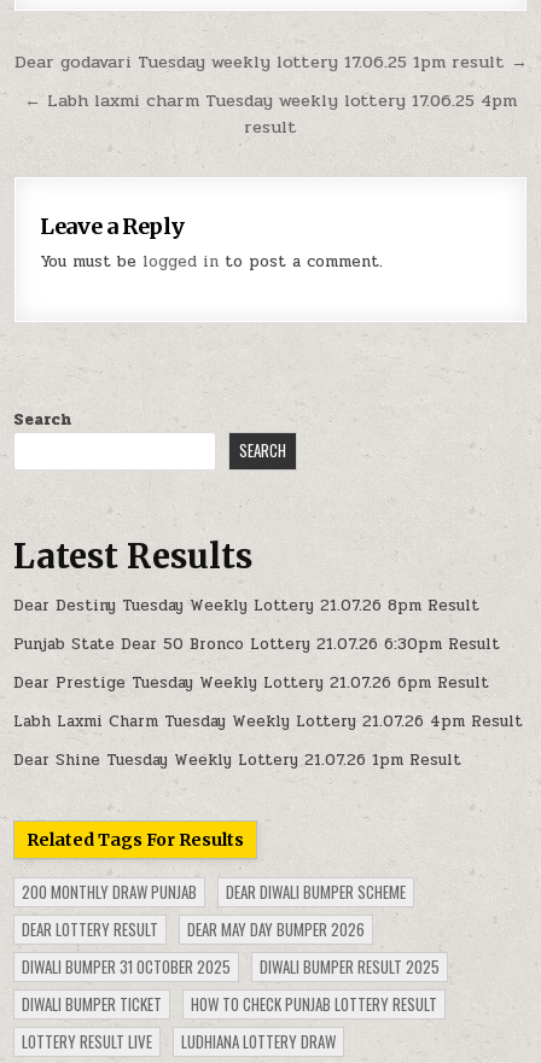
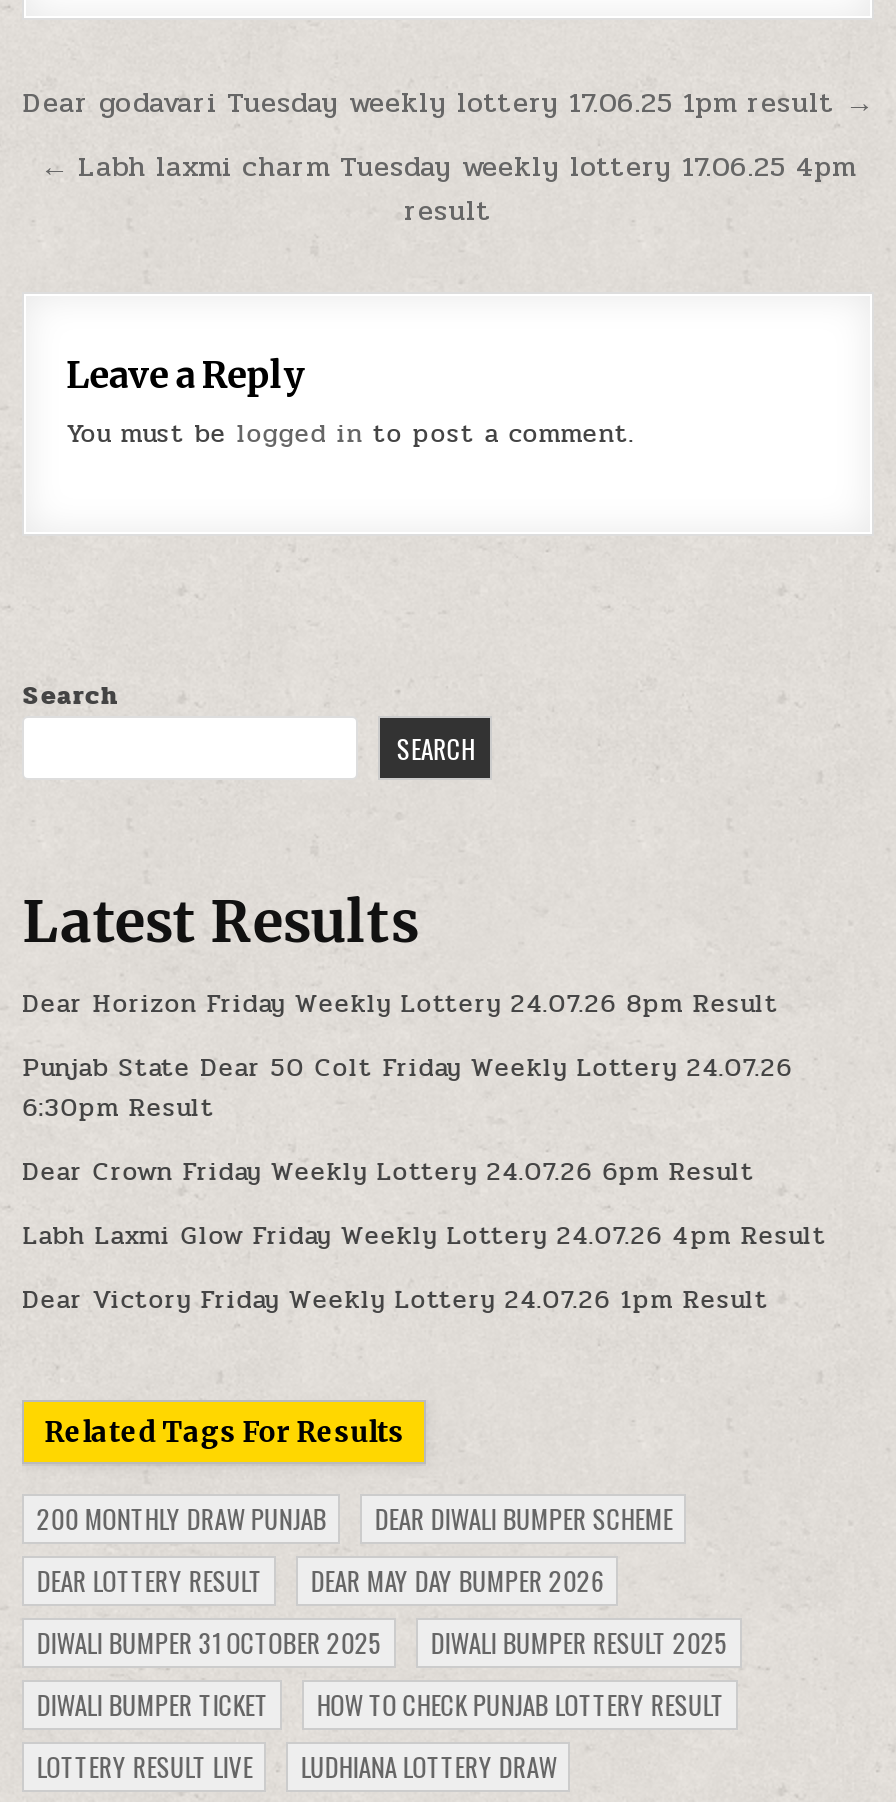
- Dear Destiny Tuesday Weekly Lottery 21.07.26 8pm Result
+ Dear Horizon Friday Weekly Lottery 24.07.26 8pm Result

- Punjab State Dear 50 Bronco Lottery 21.07.26 6:30pm Result
+ Punjab State Dear 50 Colt Friday Weekly Lottery 24.07.26
+ 6:30pm Result

- Dear Prestige Tuesday Weekly Lottery 21.07.26 6pm Result
+ Dear Crown Friday Weekly Lottery 24.07.26 6pm Result

- Labh Laxmi Charm Tuesday Weekly Lottery 21.07.26 4pm Result
+ Labh Laxmi Glow Friday Weekly Lottery 24.07.26 4pm Result

- Dear Shine Tuesday Weekly Lottery 21.07.26 1pm Result
+ Dear Victory Friday Weekly Lottery 24.07.26 1pm Result
